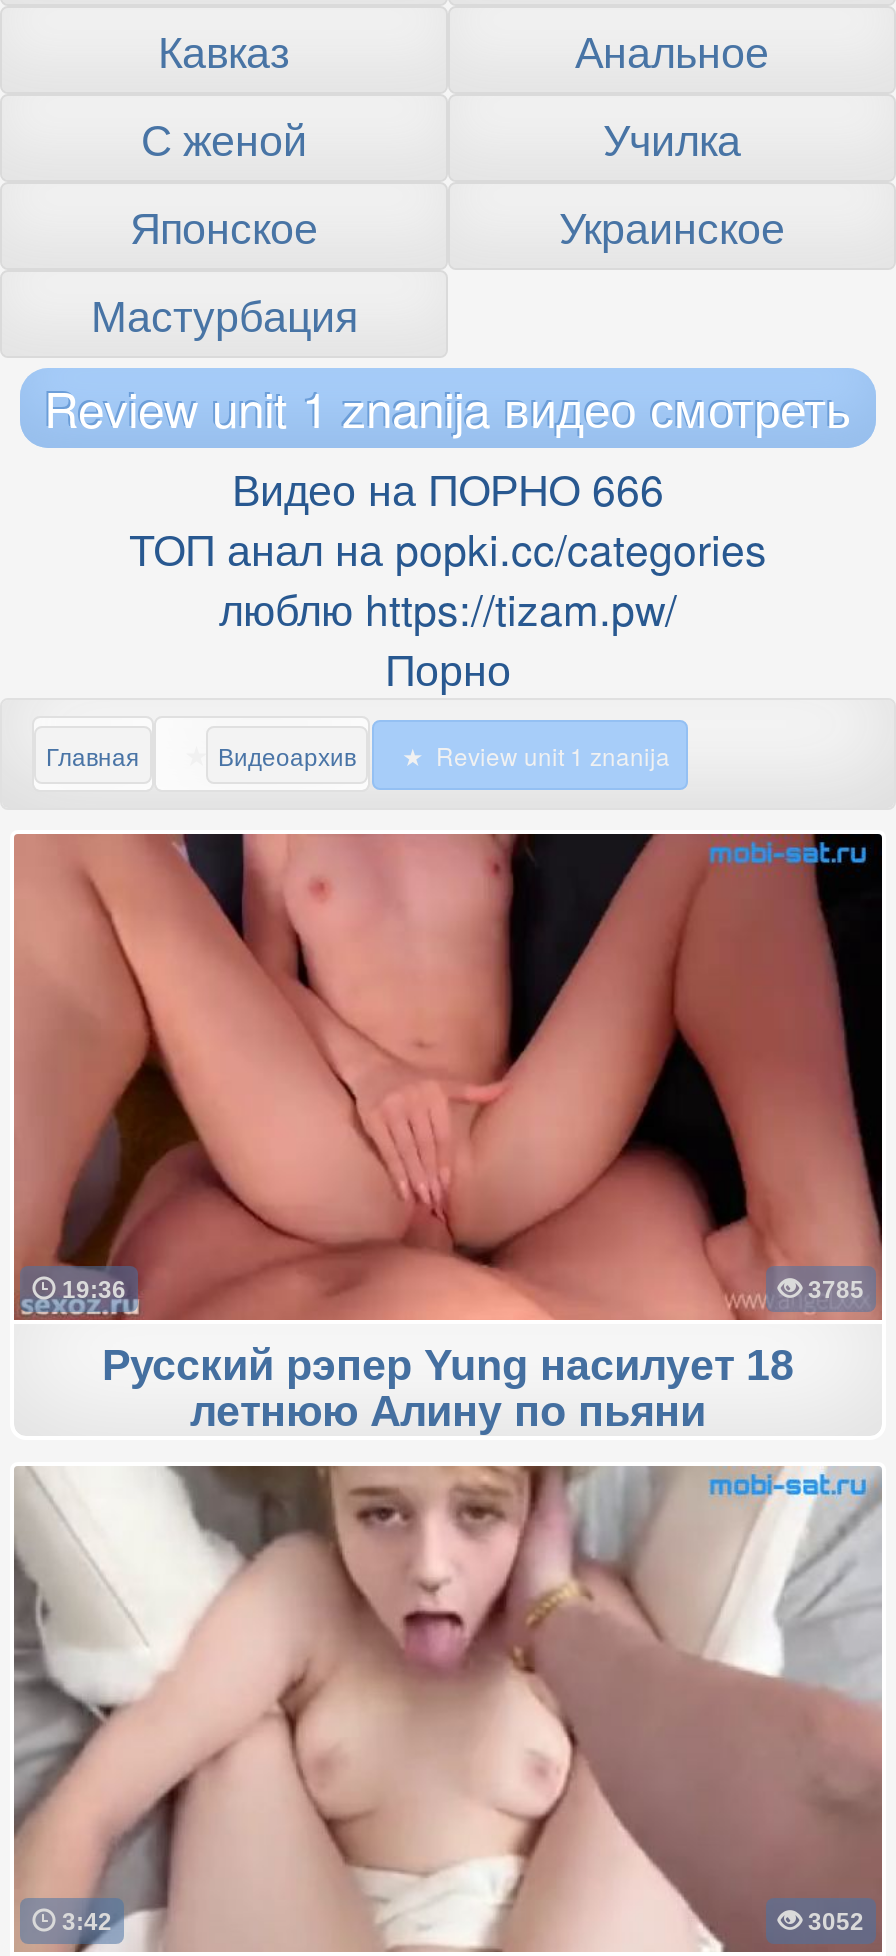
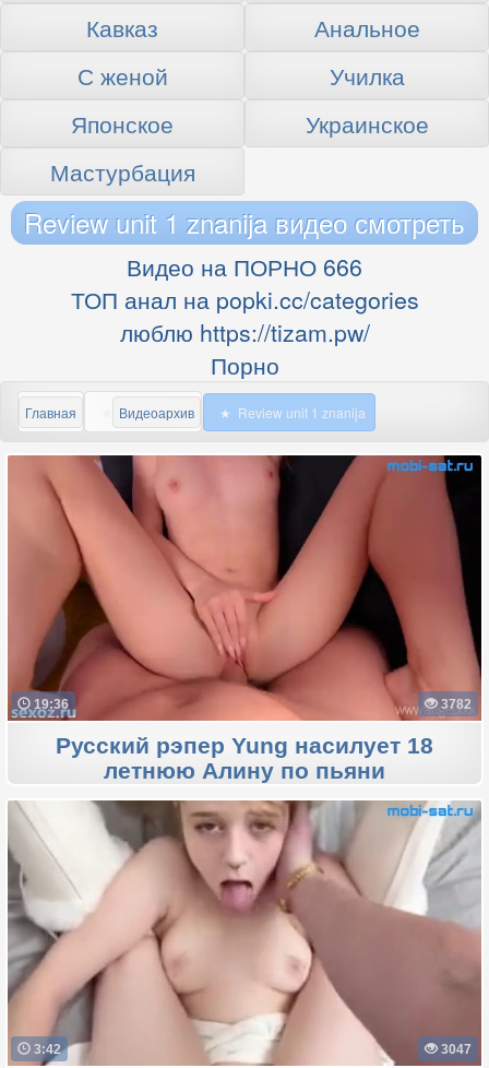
- 3785
+ 3782

- 3052
+ 3047
